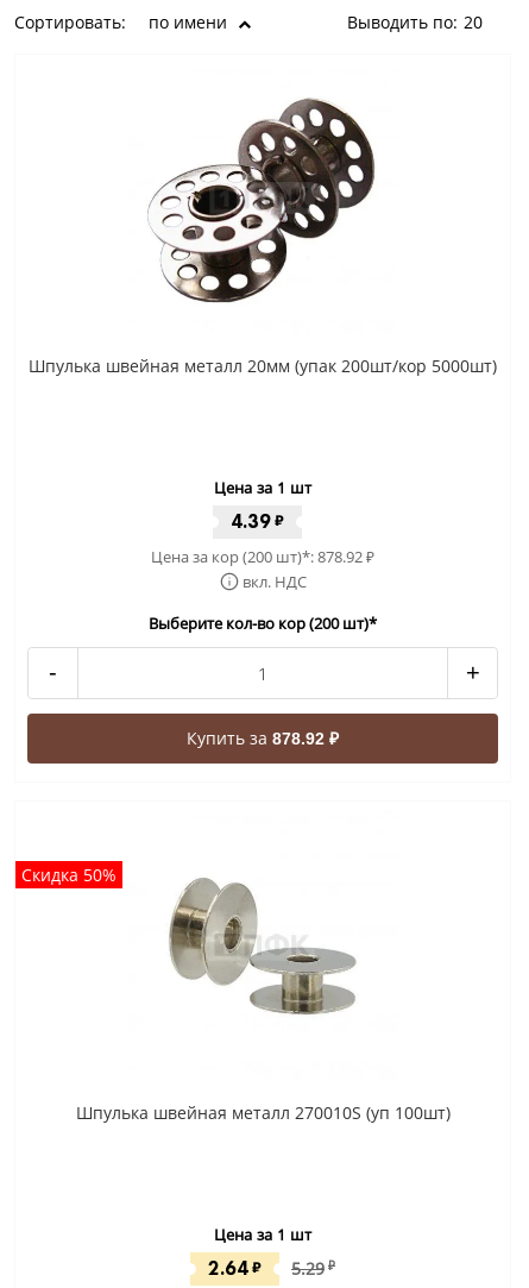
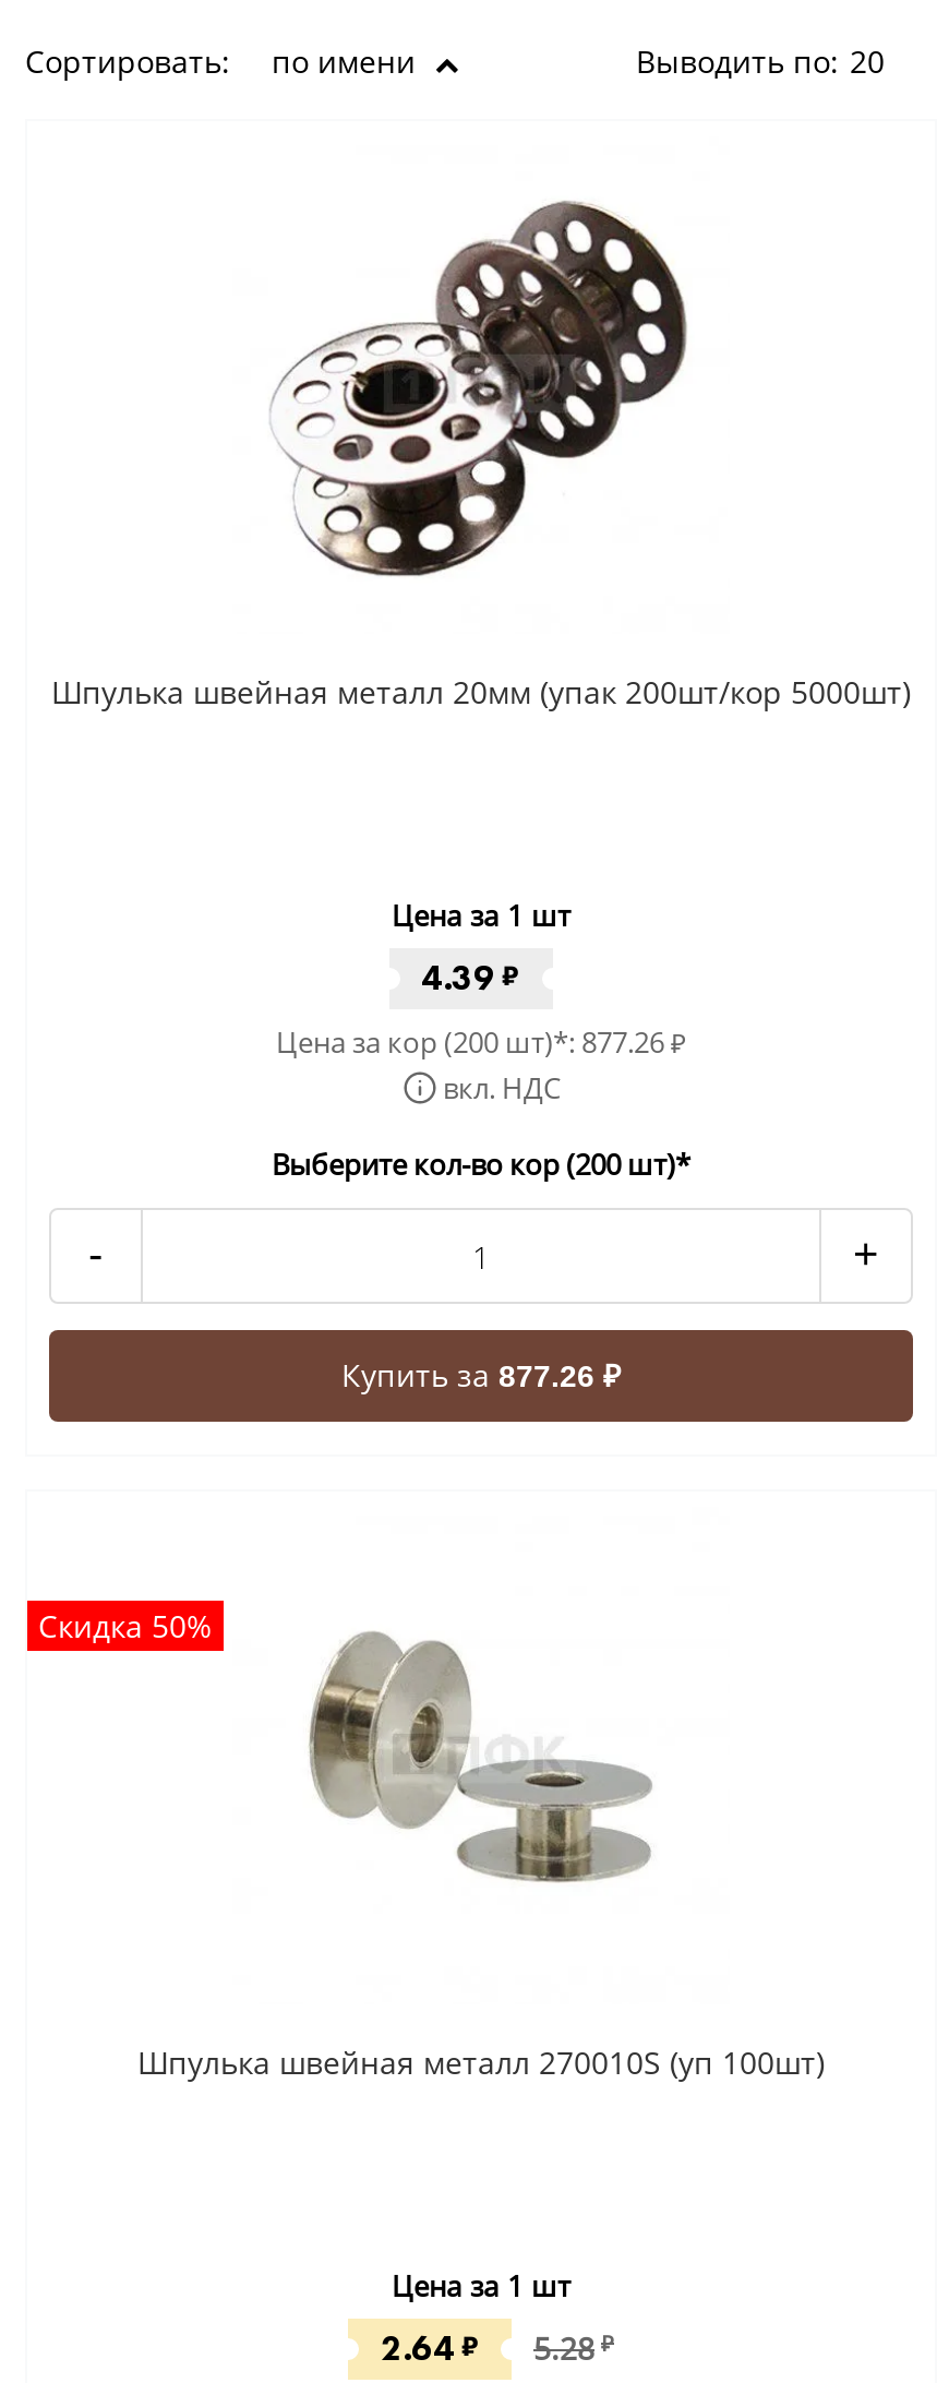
- Цена за кор (200 шт)*: 878.92₽
+ Цена за кор (200 шт)*: 877.26₽

- Купить за 878.92 ₽
+ Купить за 877.26 ₽

- 2.64 ₽ 5.29 ₽
+ 2.64 ₽ 5.28 ₽
